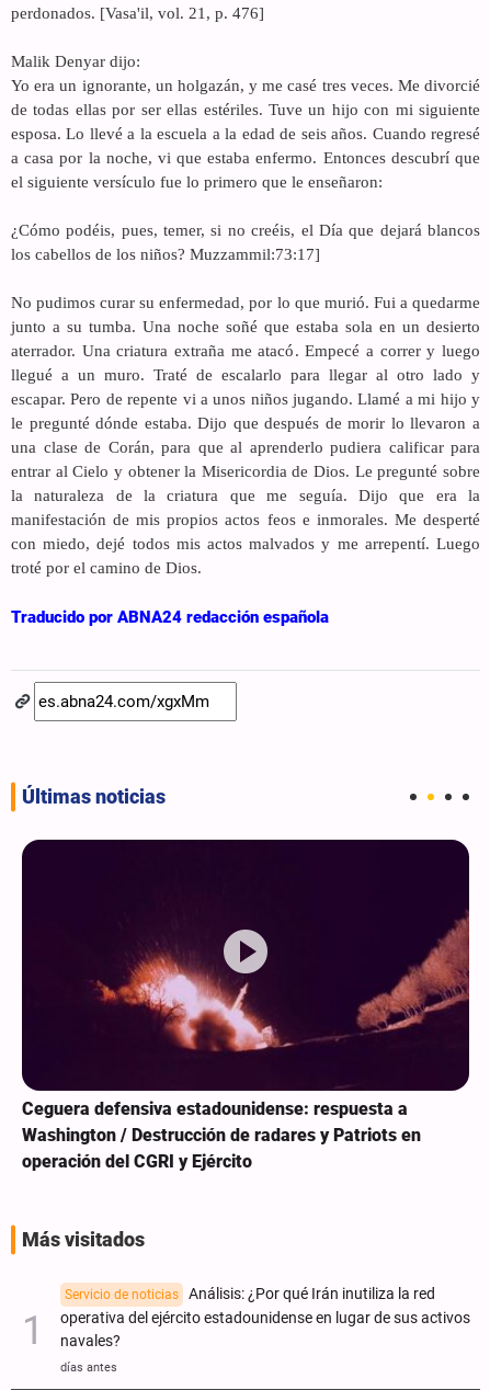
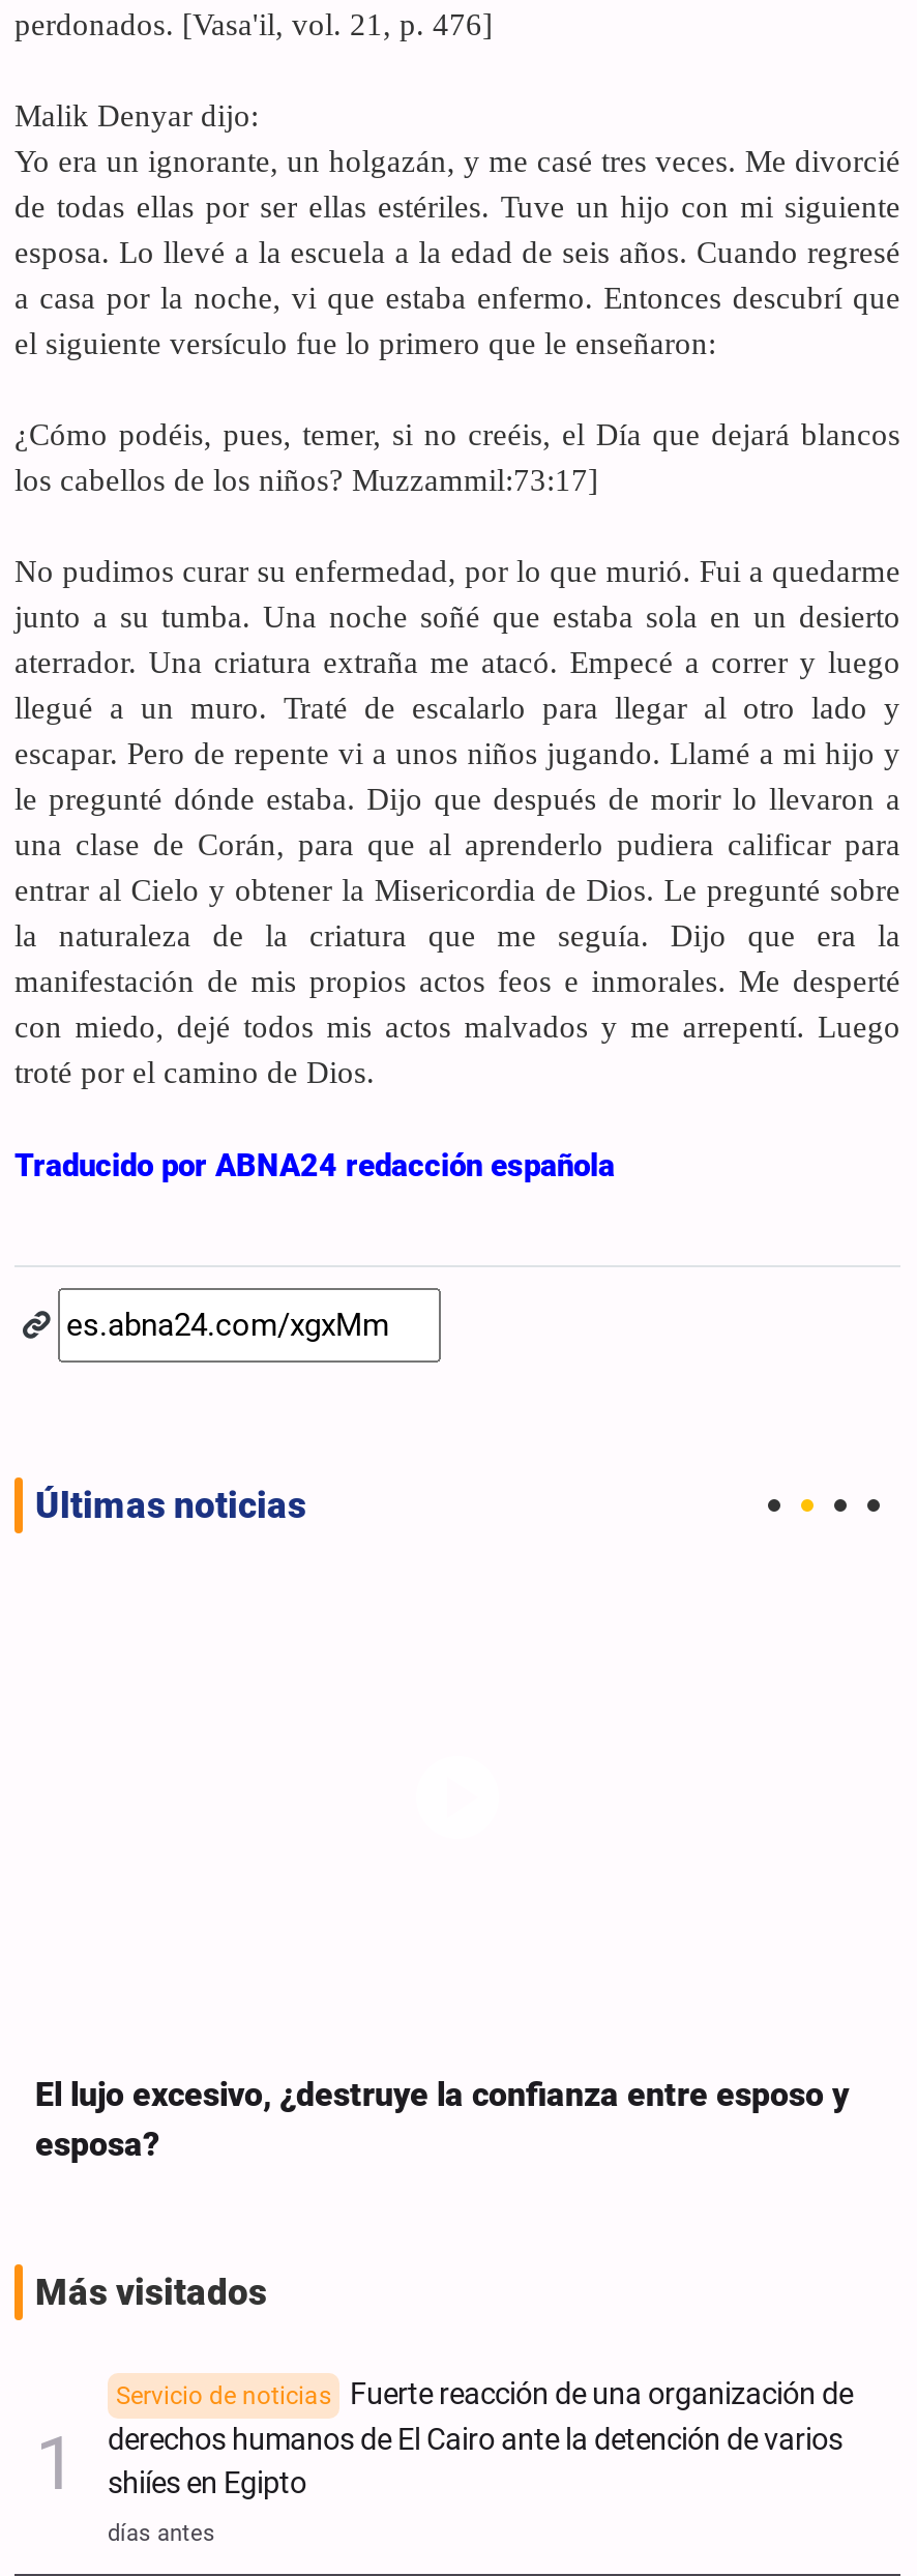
- [image]

- Ceguera defensiva estadounidense: respuesta a
- Washington / Destrucción de radares y Patriots en
- operación del CGRI y Ejército
+ El lujo excesivo, ¿destruye la confianza entre esposo y
+ esposa?

- Análisis: ¿Por qué Irán inutiliza la red
- operativa del ejército estadounidense en lugar de sus activos
- navales?
+ Fuerte reacción de una organización de
+ derechos humanos de El Cairo ante la detención de varios
+ shiíes en Egipto
